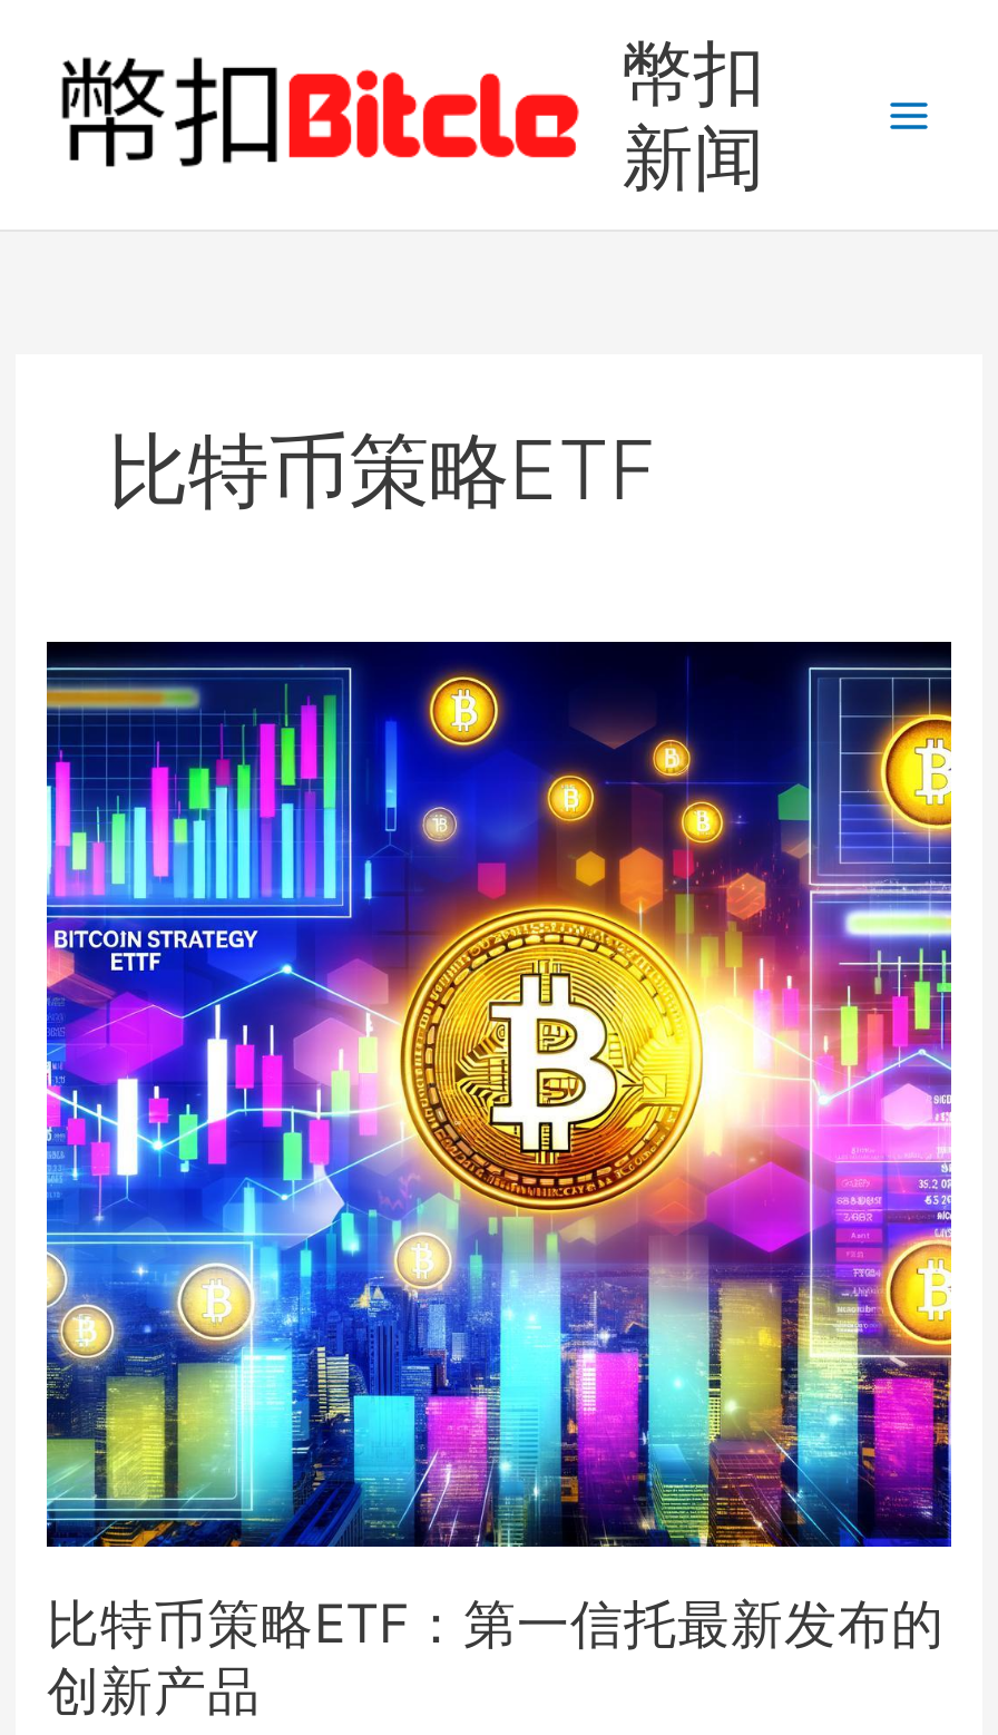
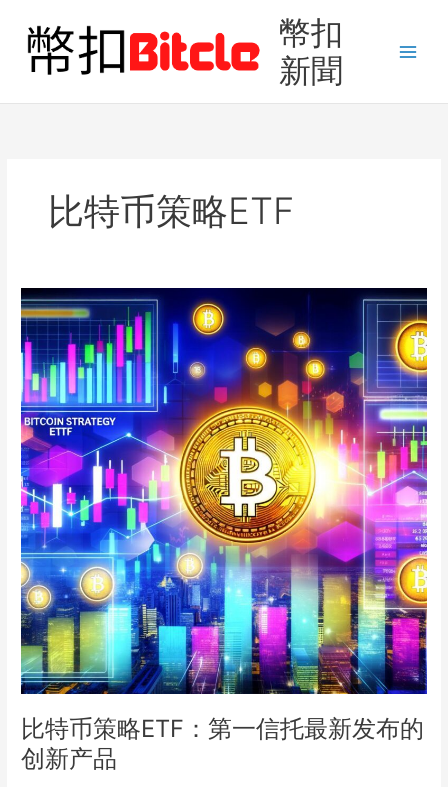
- 新闻
+ 新聞
